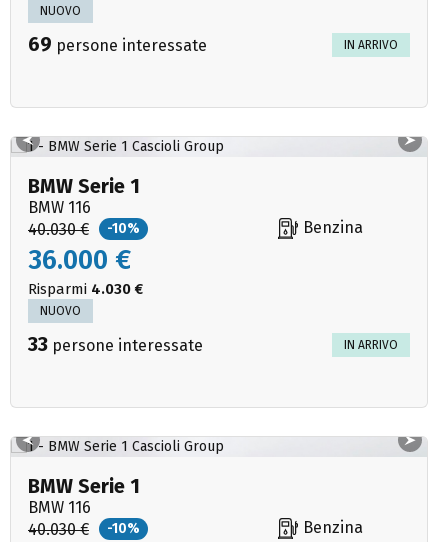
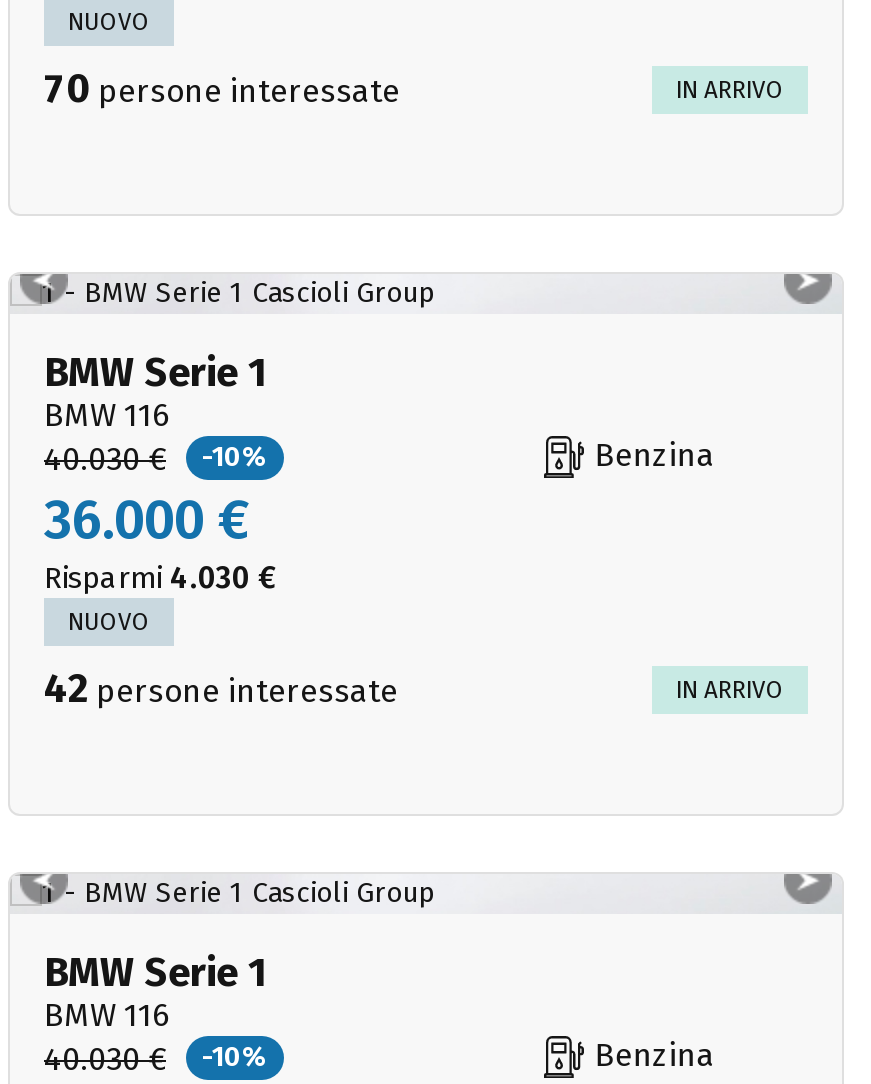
- 69 persone interessate
+ 70 persone interessate

- 33 persone interessate
+ 42 persone interessate
